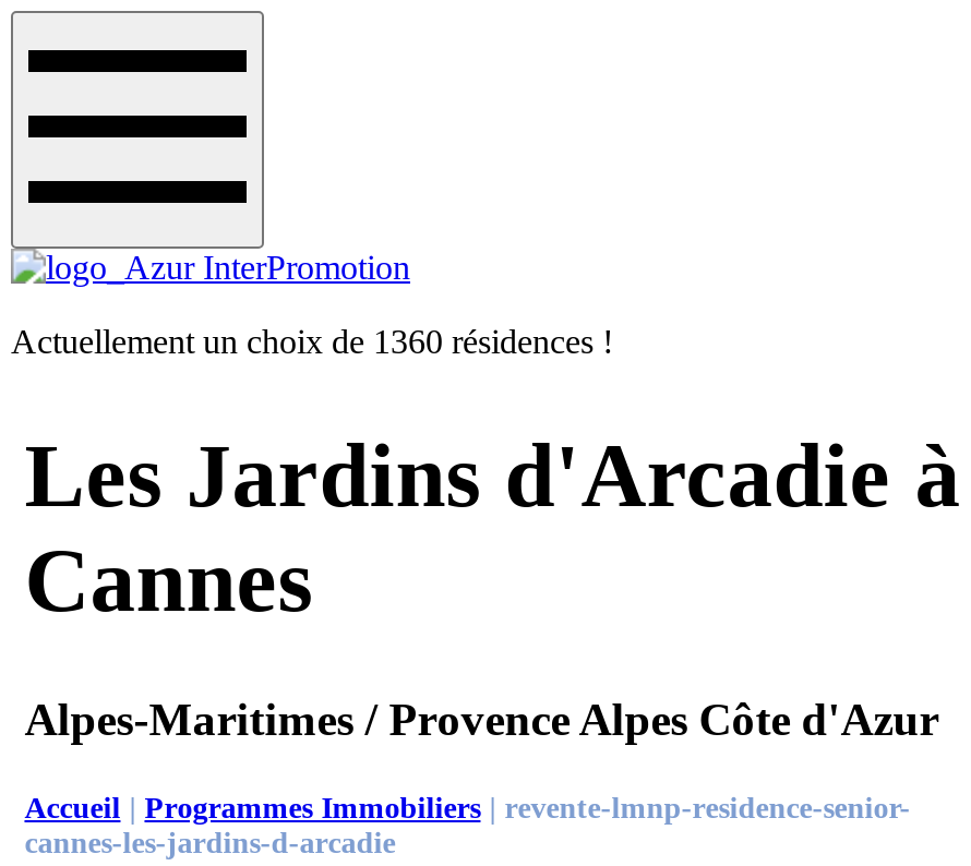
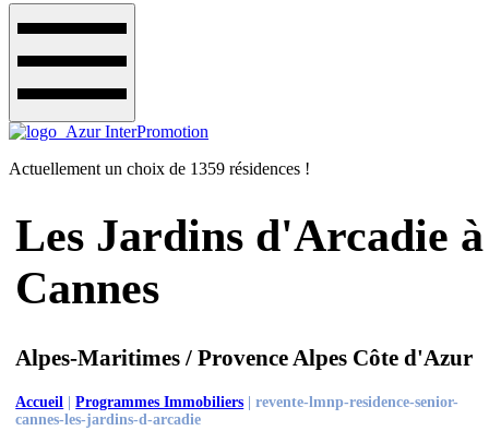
- Actuellement un choix de 1360 résidences !
+ Actuellement un choix de 1359 résidences !
